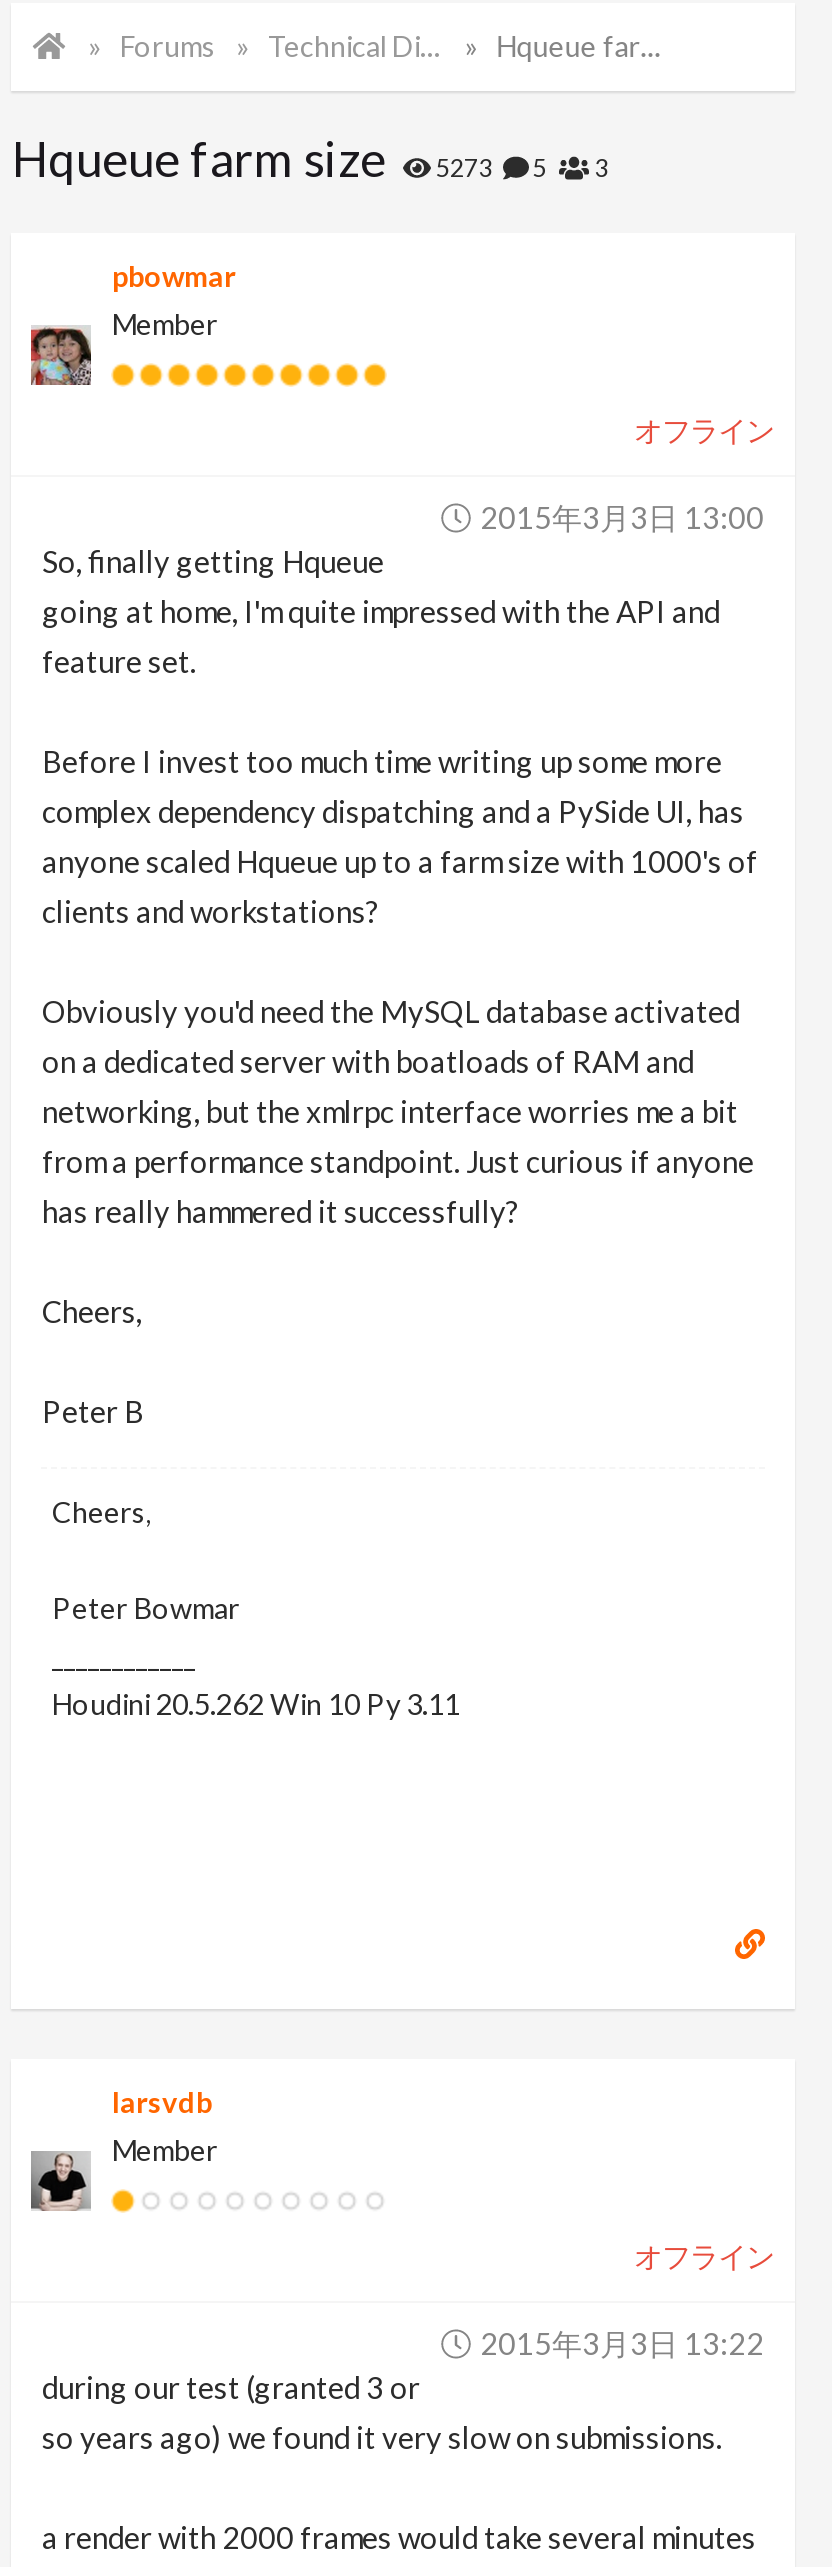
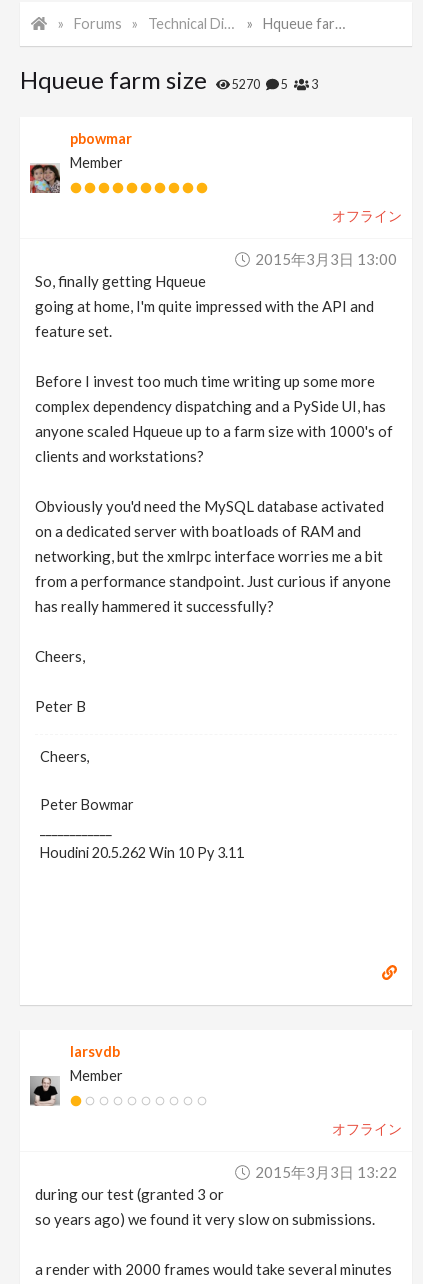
- 5273
+ 5270
